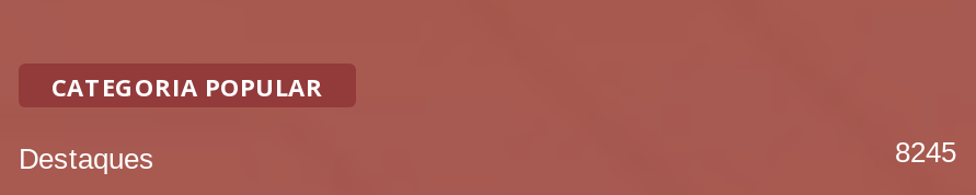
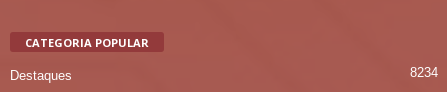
- 8245
+ 8234
